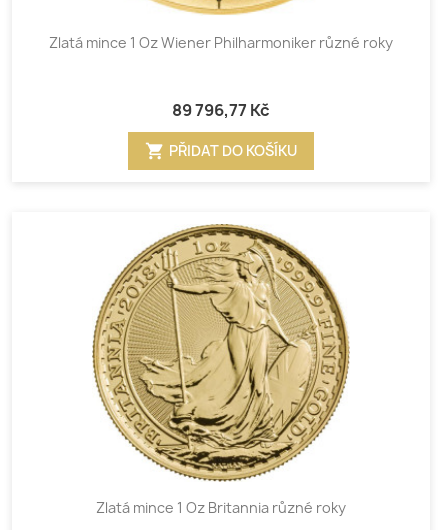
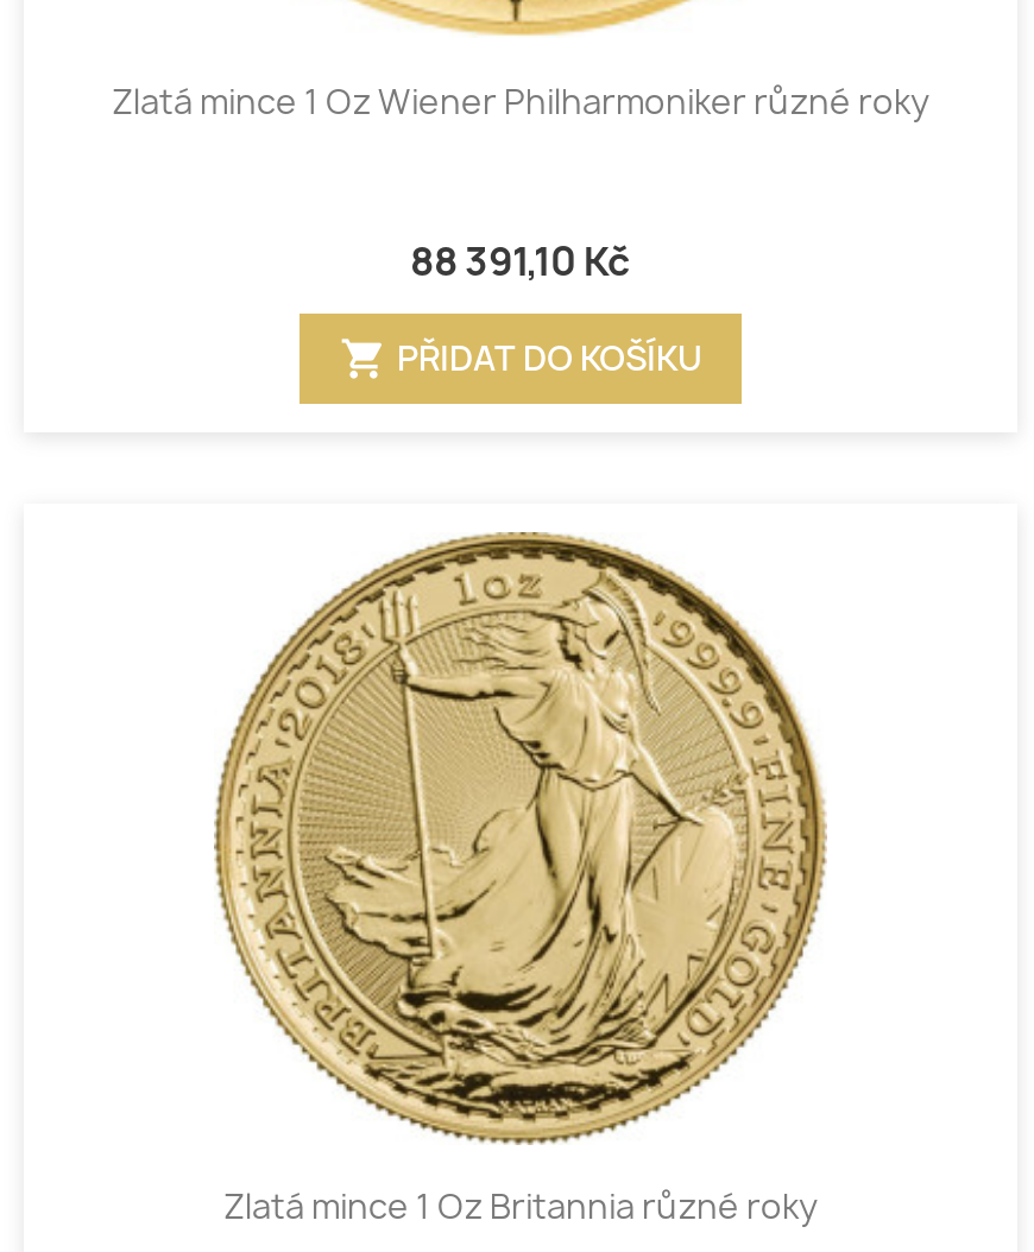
- 89 796,77 Kč
+ 88 391,10 Kč
